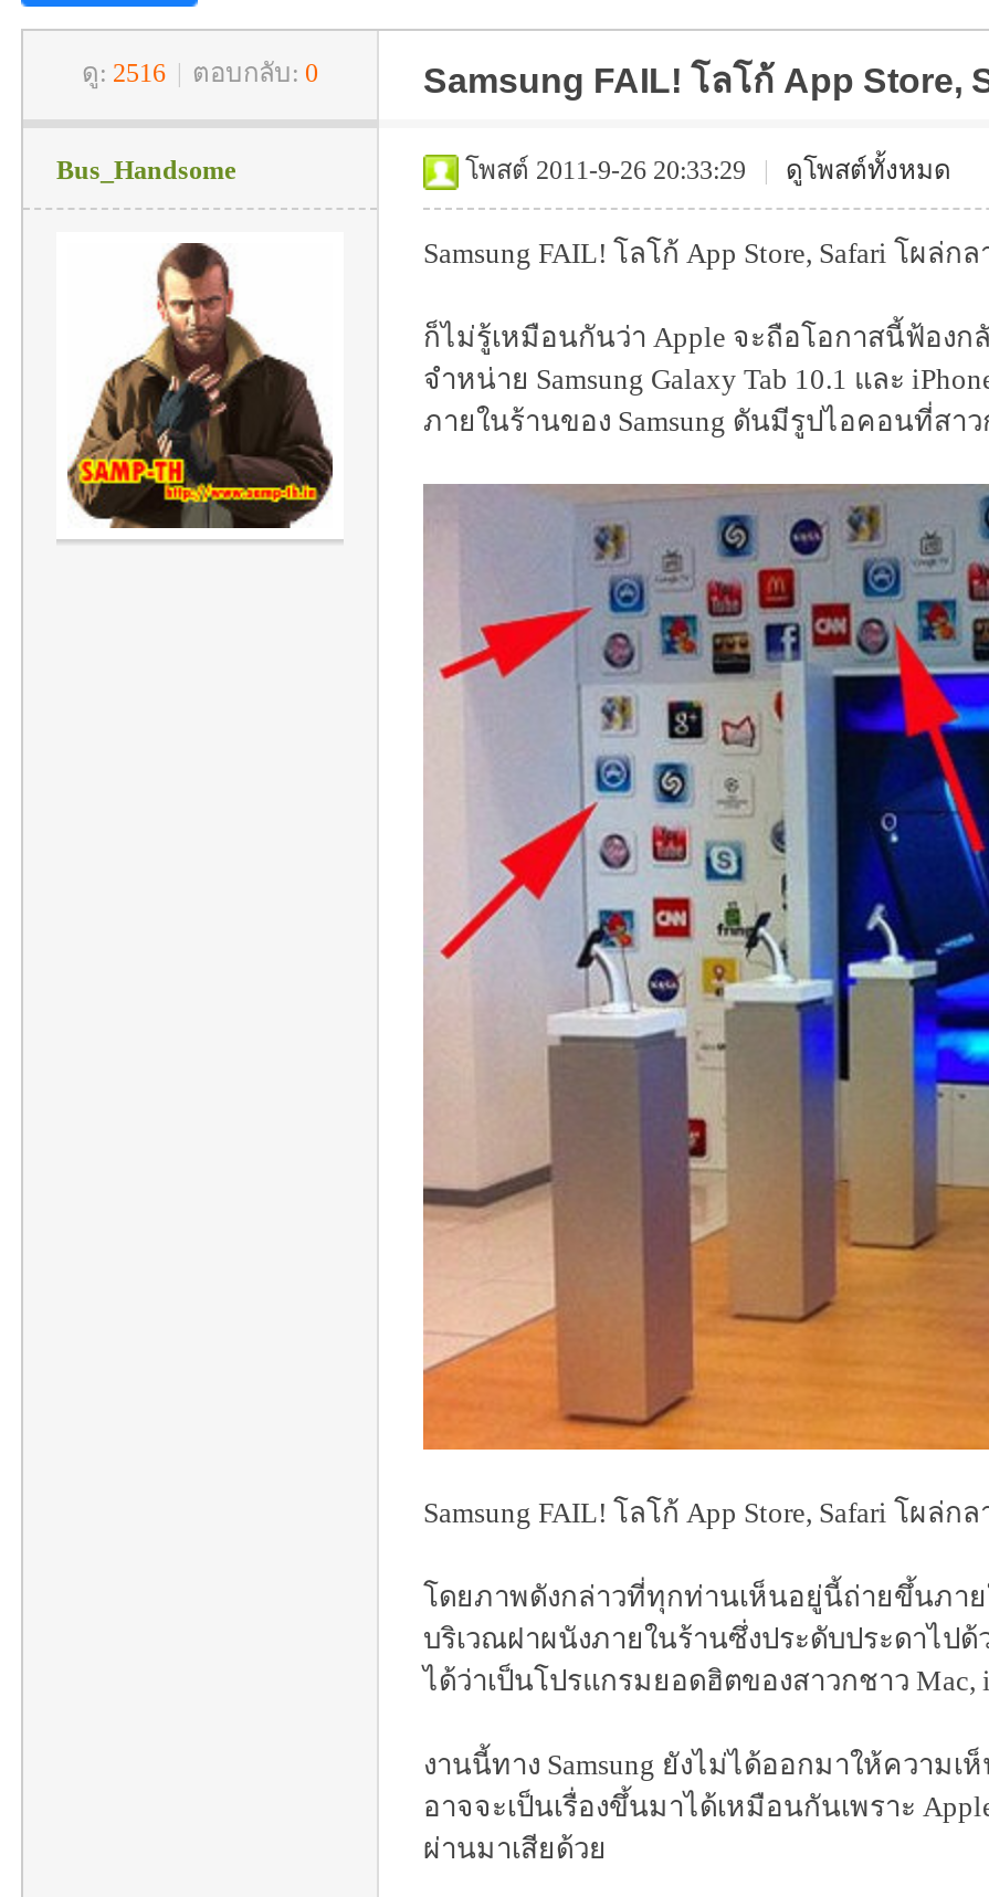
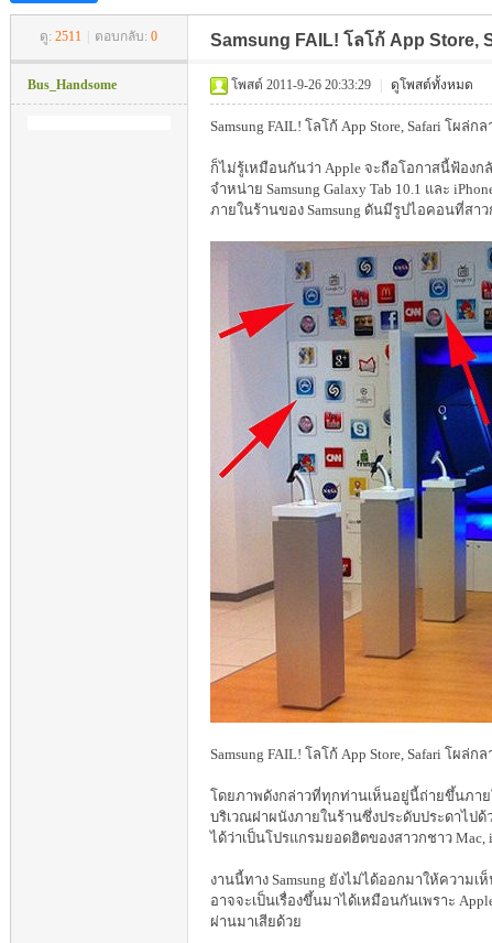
- ดู: 2516
+ ดู: 2511

- [image]
